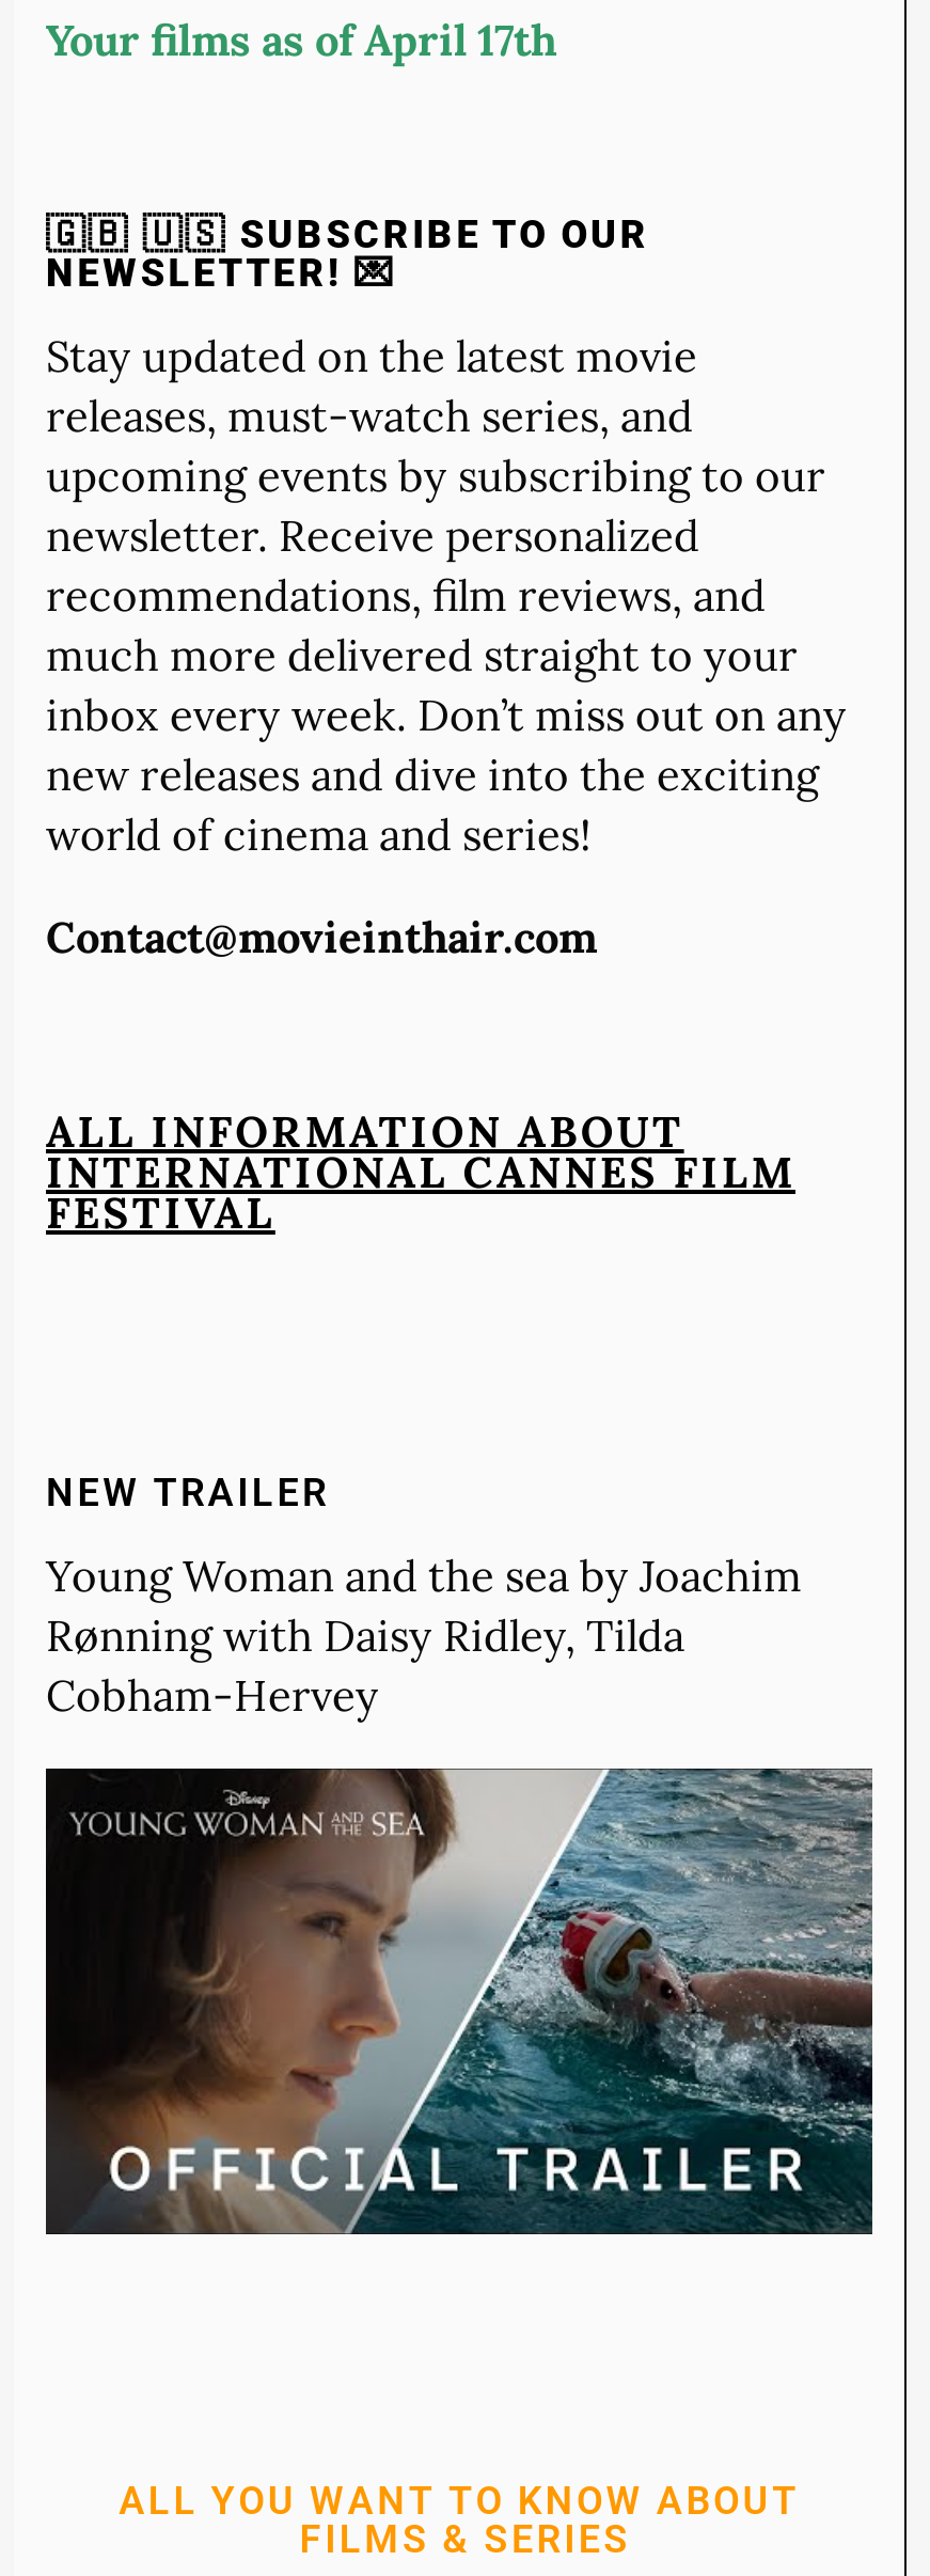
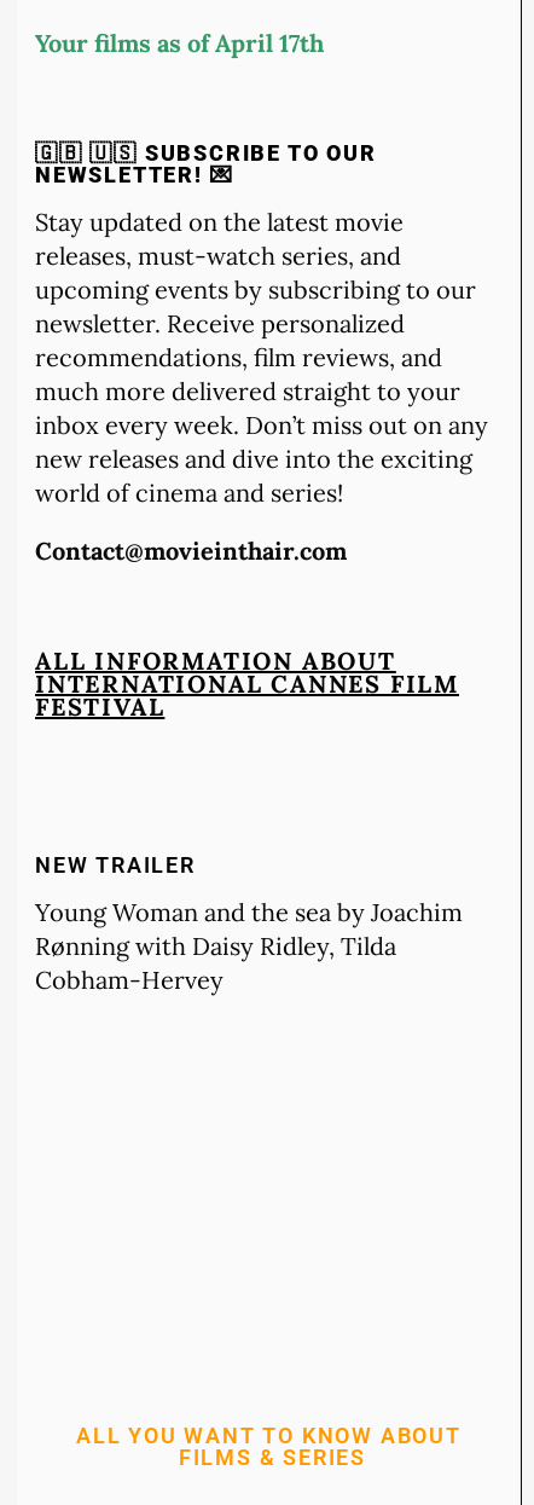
- [image]
